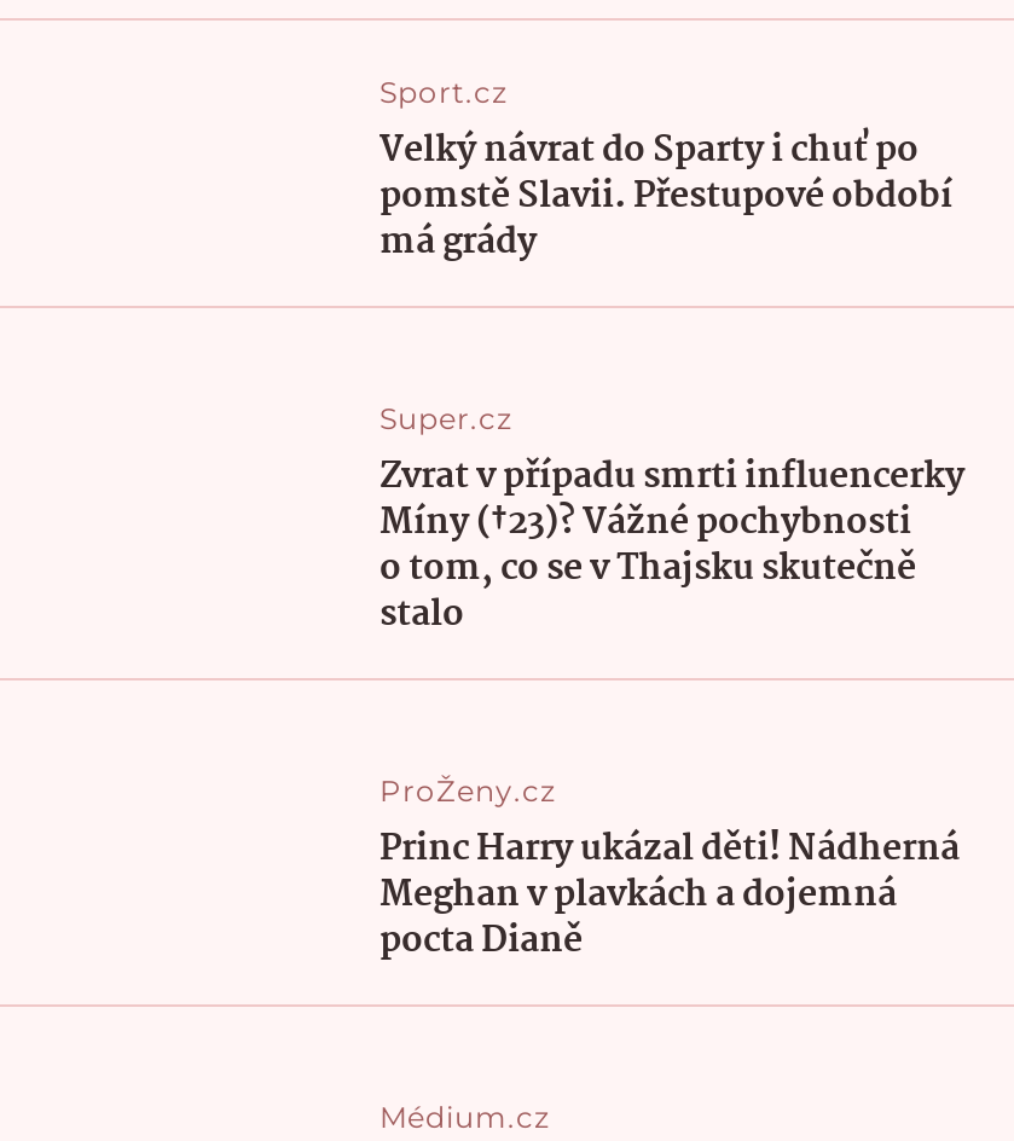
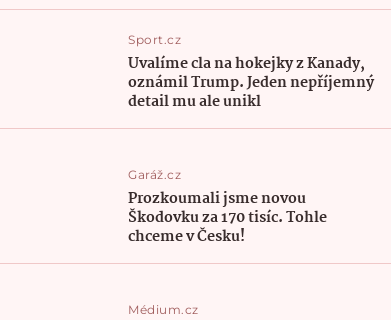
- Velký návrat do Sparty i chuť po
- pomstě Slavii. Přestupové období
- má grády
- Super.cz
- Zvrat v případu smrti influencerky
- Míny (†23)? Vážné pochybnosti
- o tom, co se v Thajsku skutečně
- stalo
- ProŽeny.cz
- Princ Harry ukázal děti! Nádherná
- Meghan v plavkách a dojemná
- pocta Dianě
+ Uvalíme cla na hokejky z Kanady,
+ oznámil Trump. Jeden nepříjemný
+ detail mu ale unikl
+ Garáž.cz
+ Prozkoumali jsme novou
+ Škodovku za 170 tisíc. Tohle
+ chceme v Česku!
